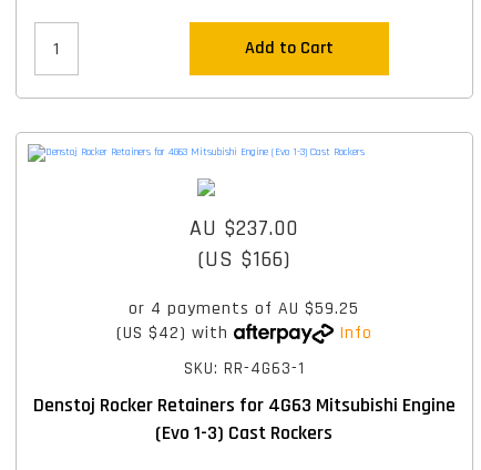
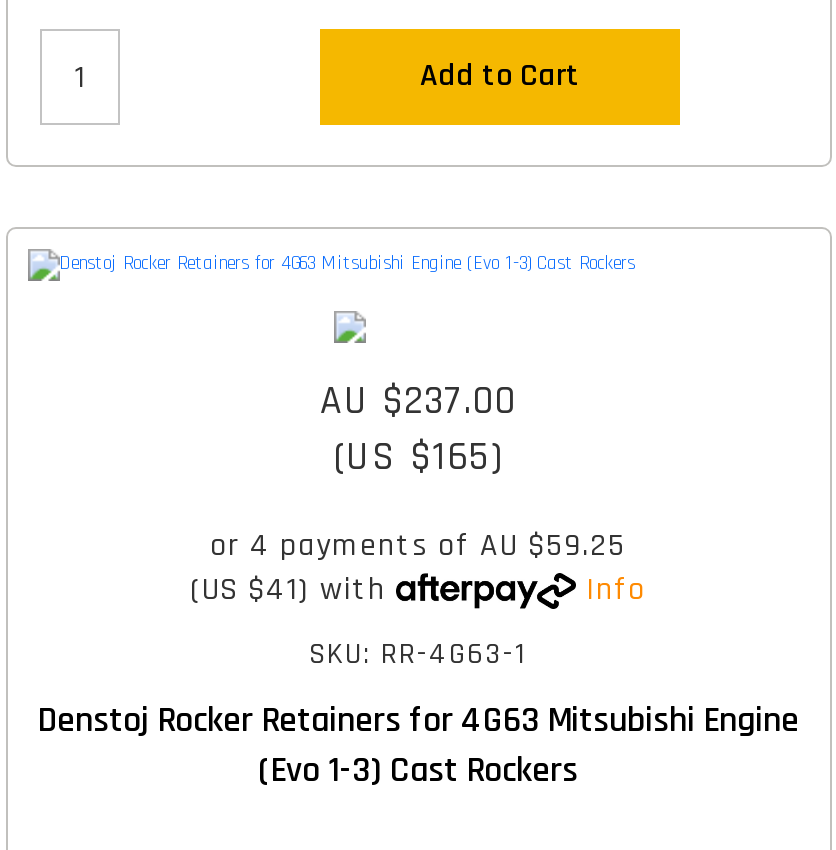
- (US $166)
+ (US $165)

- (US $42) with
+ (US $41) with
